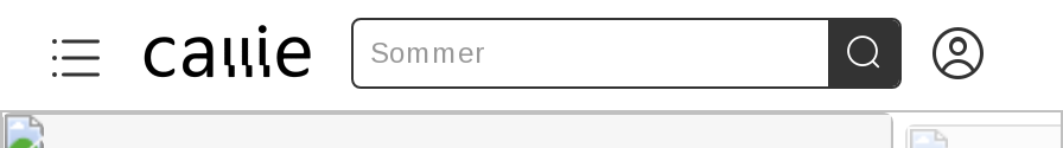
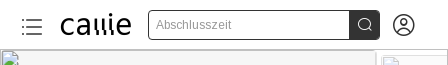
- Sommer
+ Abschlusszeit
